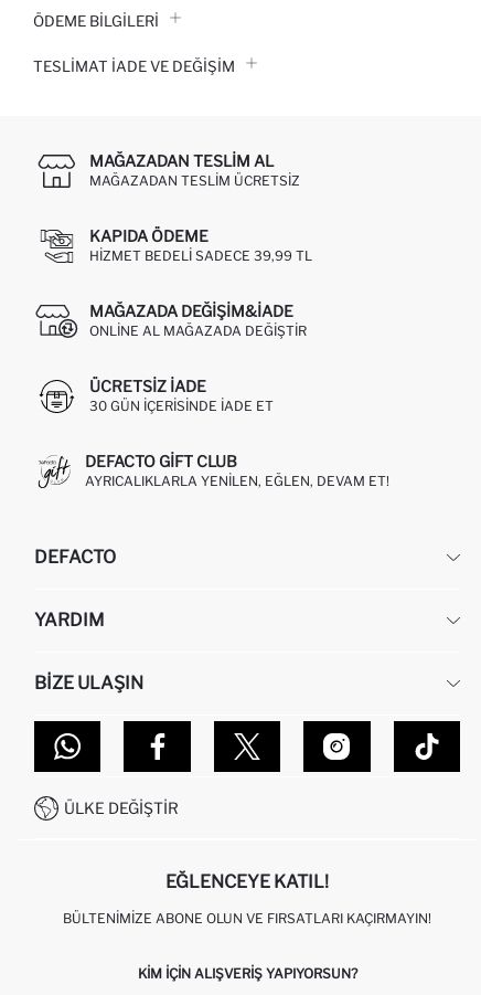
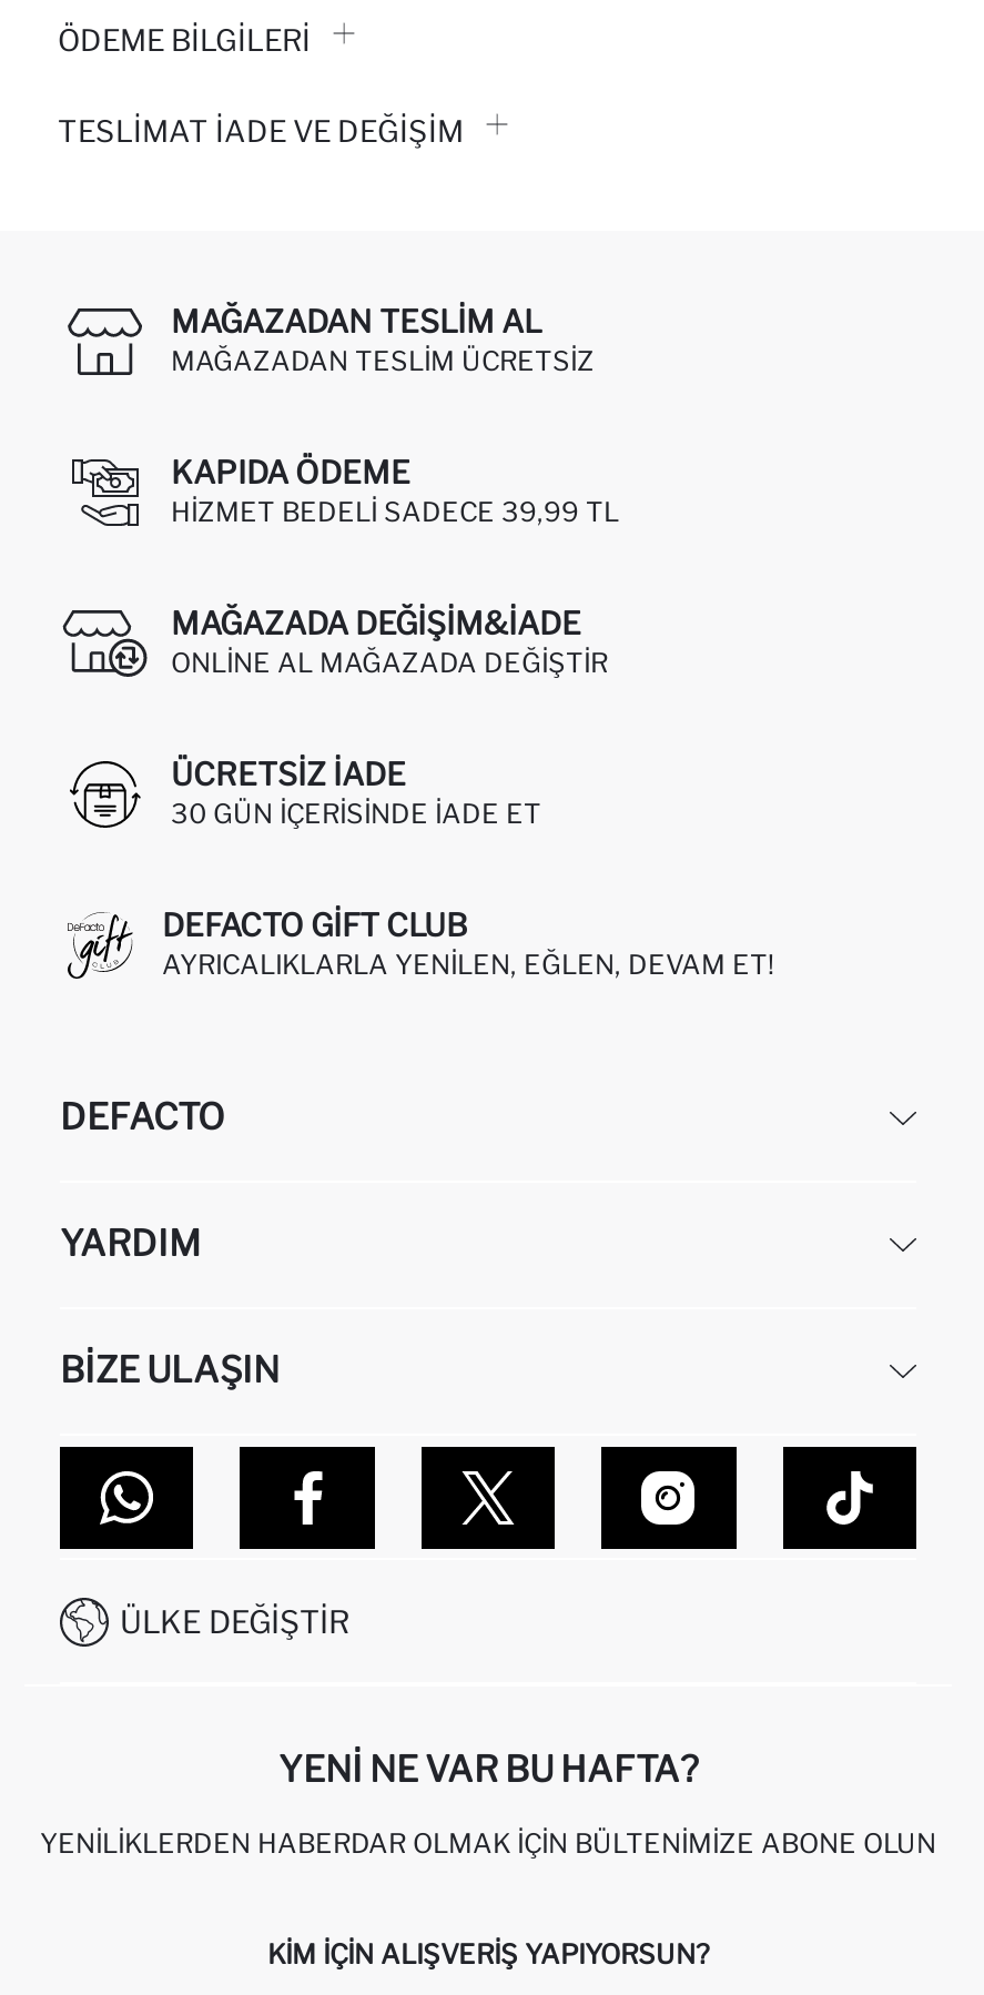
- EĞLENCEYE KATIL!
+ YENI NE VAR BU HAFTA?

- BÜLTENIMIZE ABONE OLUN VE FIRSATLARI KAÇIRMAYIN!
+ YENILIKLERDEN HABERDAR OLMAK İÇIN BÜLTENIMIZE ABONE OLUN
